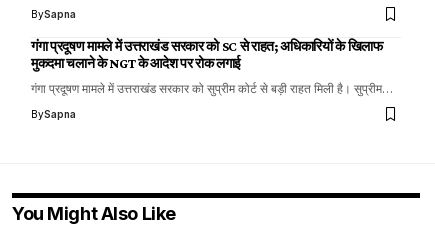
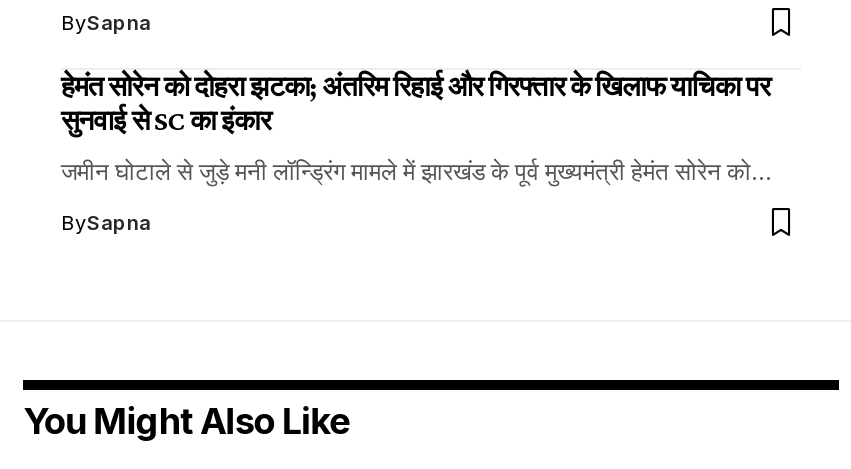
- गंगा प्रदूषण मामले में उत्तराखंड सरकार को SC से राहत; अधिकारियों के खिलाफ
- मुकदमा चलाने के NGT के आदेश पर रोक लगाई
+ हेमंत सोरेन को दोहरा झटका; अंतरिम रिहाई और गिरफ्तार के खिलाफ याचिका पर
+ सुनवाई से SC का इंकार

- गंगा प्रदूषण मामले में उत्तराखंड सरकार को सुप्रीम कोर्ट से बड़ी राहत मिली है। सुप्रीम…
+ जमीन घोटाले से जुड़े मनी लॉन्ड्रिंग मामले में झारखंड के पूर्व मुख्यमंत्री हेमंत सोरेन को…
